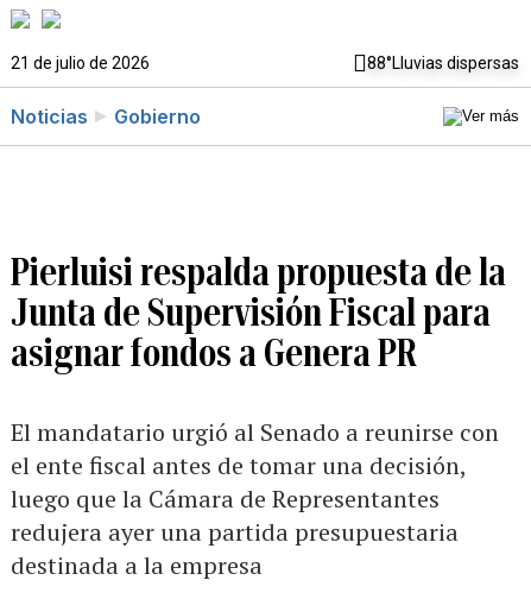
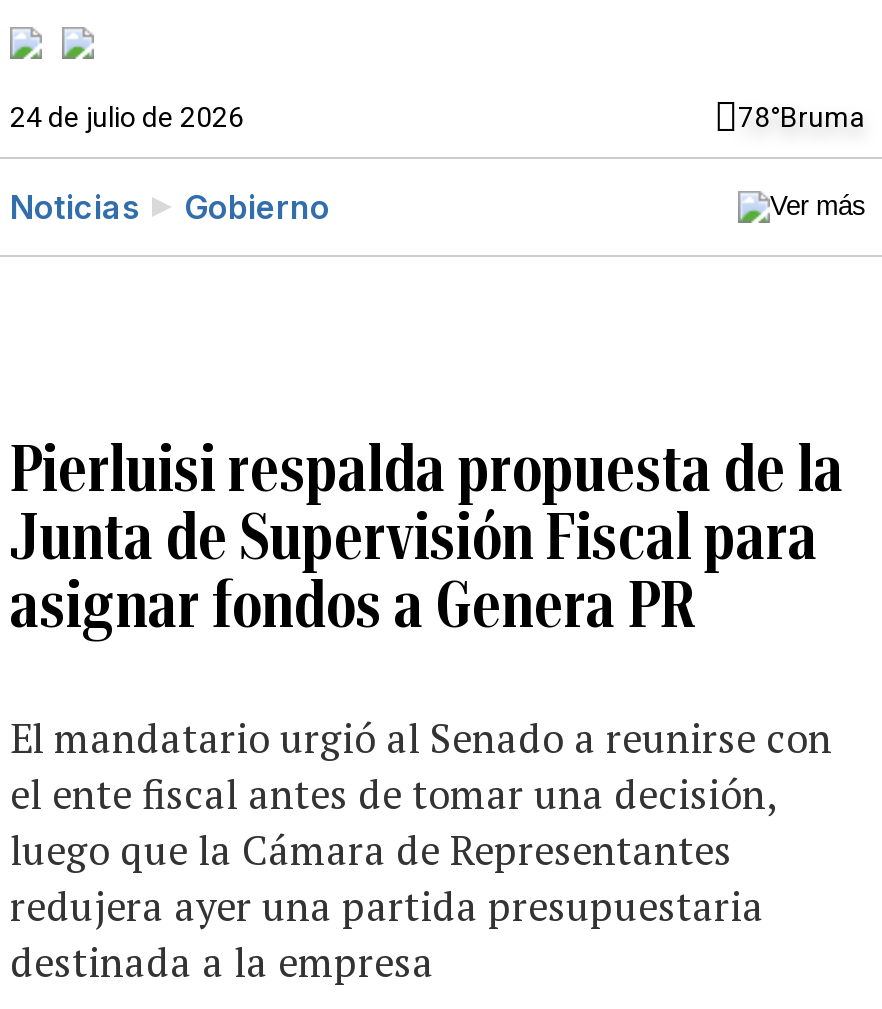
- 21 de julio de 2026
- 88°Lluvias dispersas
+ 24 de julio de 2026
+ 78°Bruma
